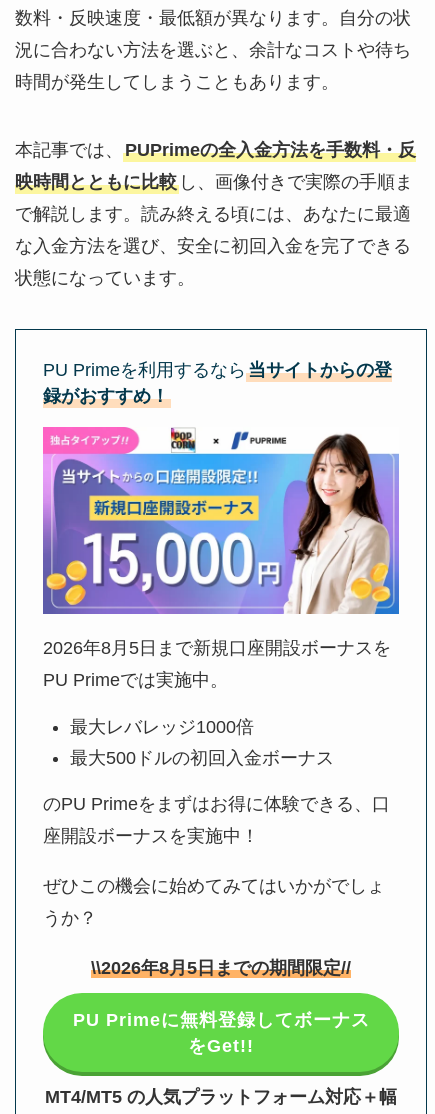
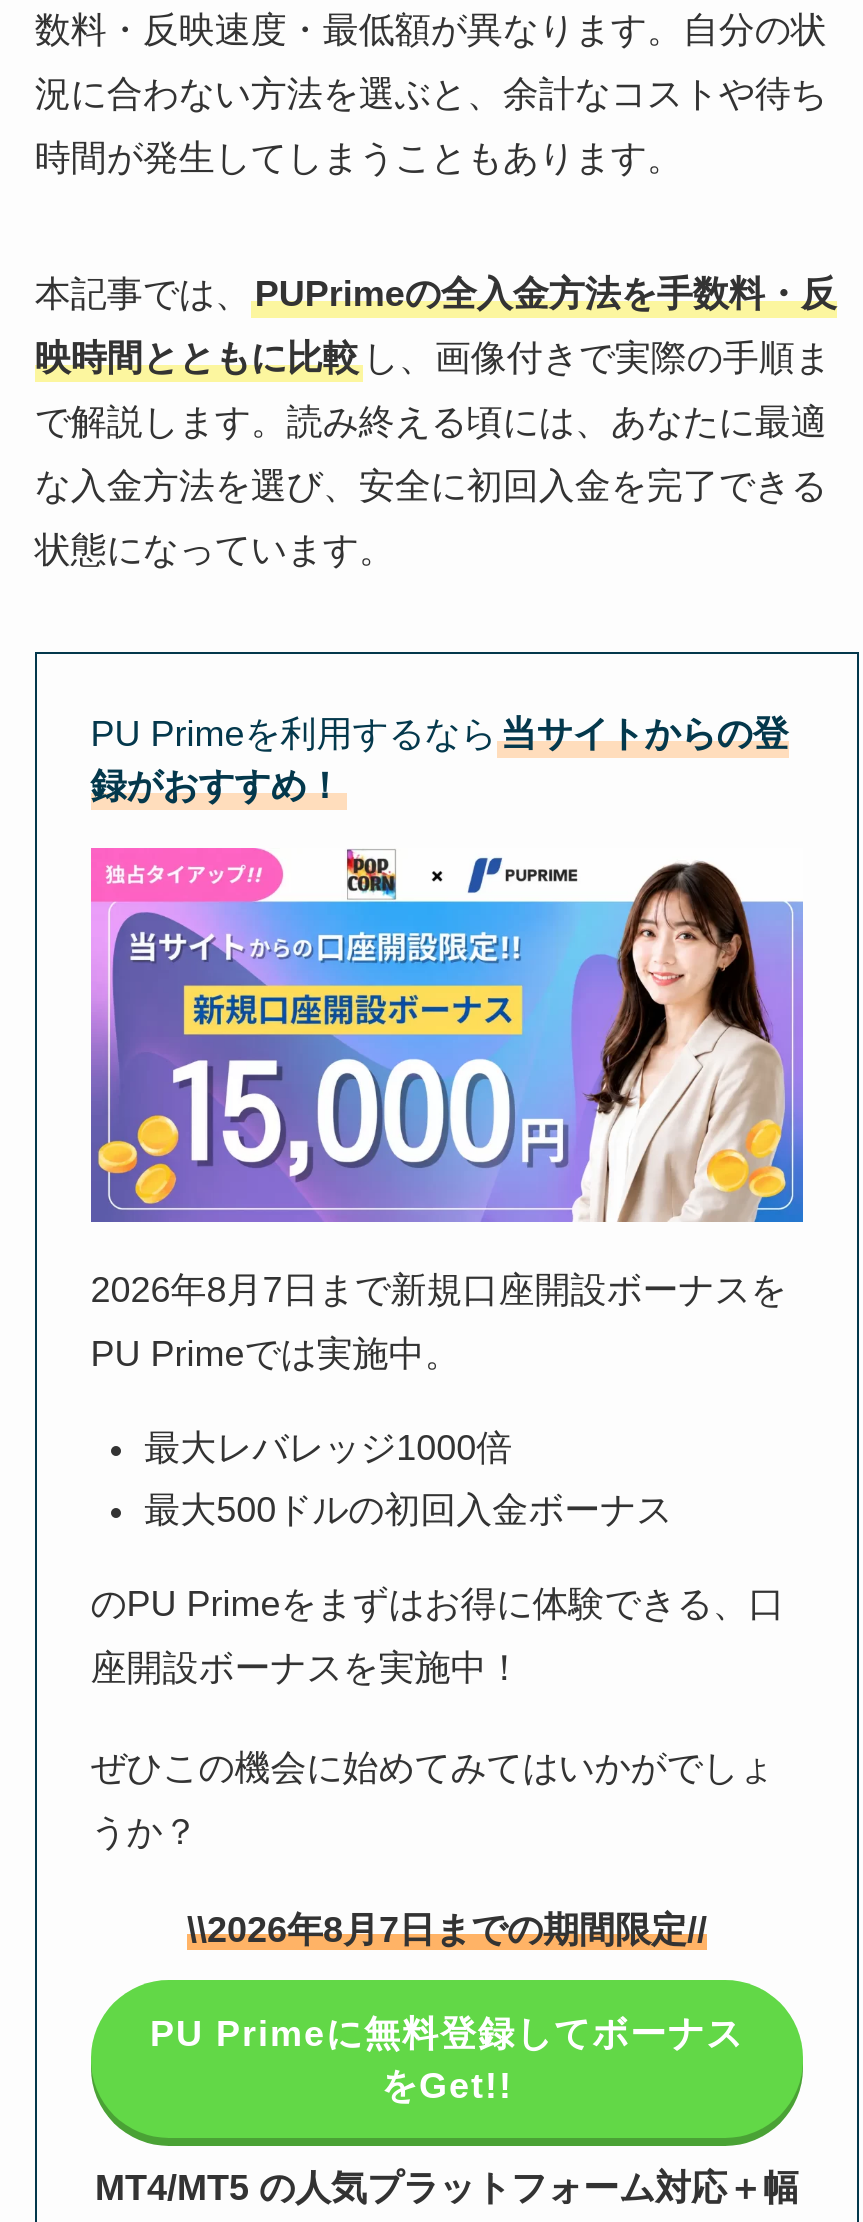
- 2026年8月5日まで新規口座開設ボーナスを
+ 2026年8月7日まで新規口座開設ボーナスを

- \\2026年8月5日までの期間限定//
+ \\2026年8月7日までの期間限定//
